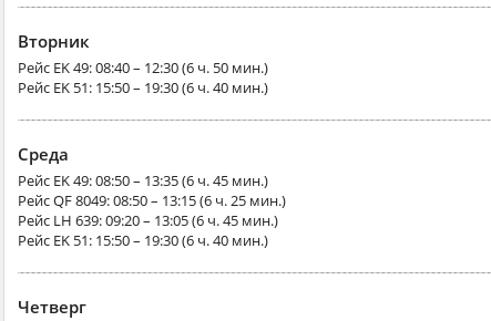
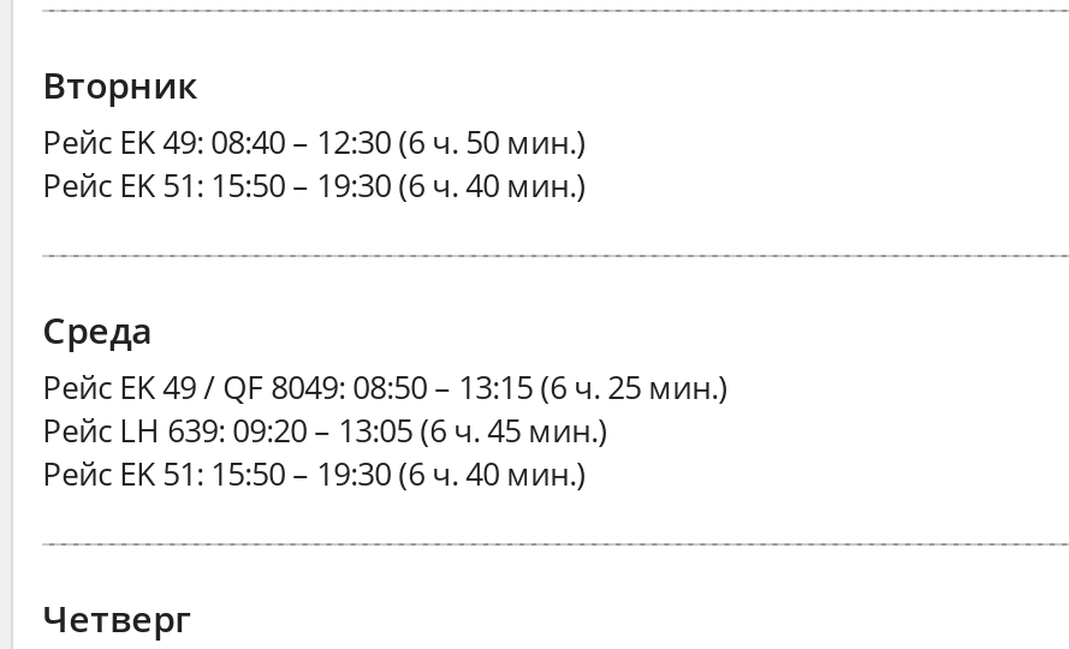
- Рейс EK 49: 08:50 – 13:35 (6 ч. 45 мин.)
- Рейс QF 8049: 08:50 – 13:15 (6 ч. 25 мин.)
+ Рейс EK 49 / QF 8049: 08:50 – 13:15 (6 ч. 25 мин.)
